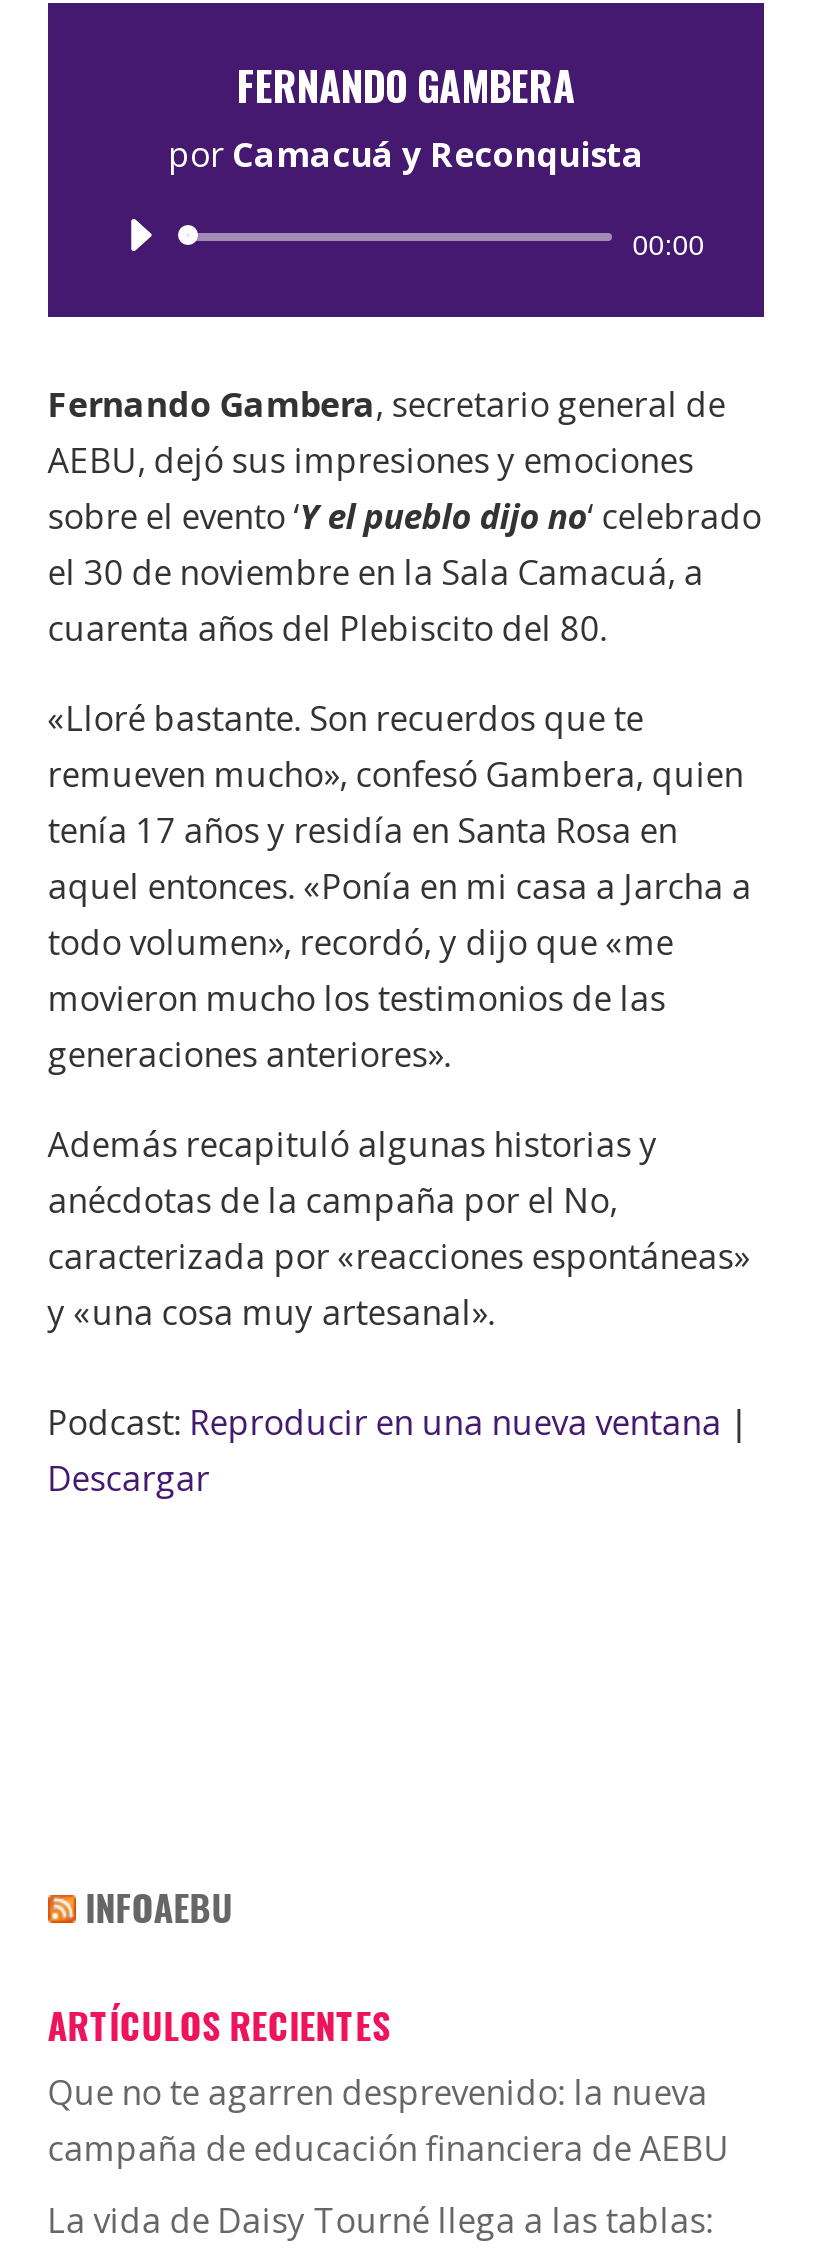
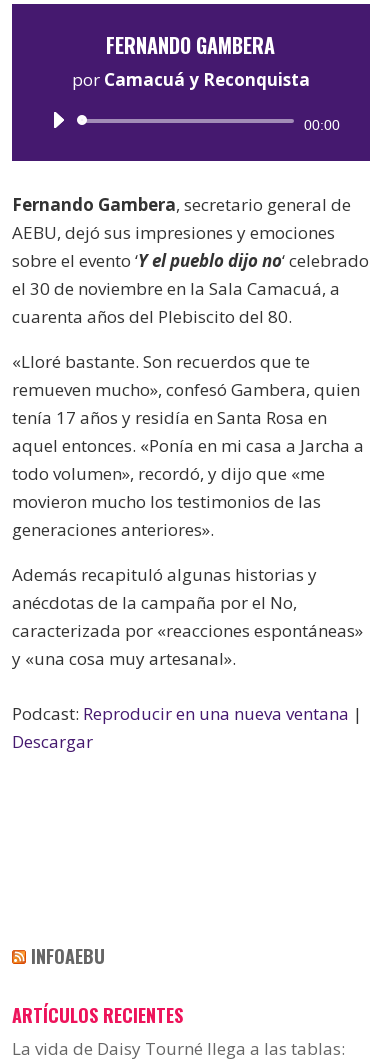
- Que no te agarren desprevenido: la nueva
- campaña de educación financiera de AEBU
